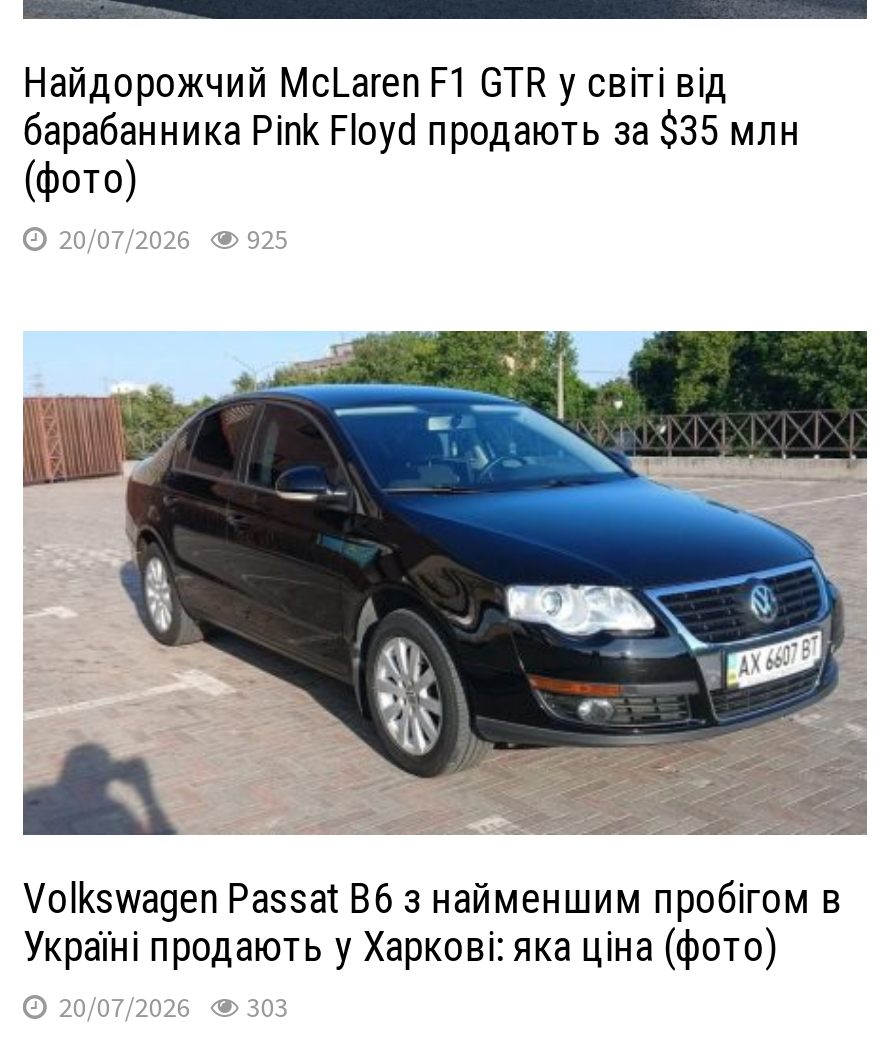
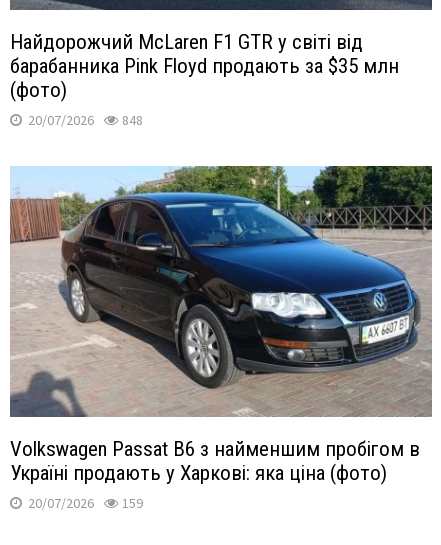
- 20/07/2026 925
+ 20/07/2026 848

- 20/07/2026 303
+ 20/07/2026 159
